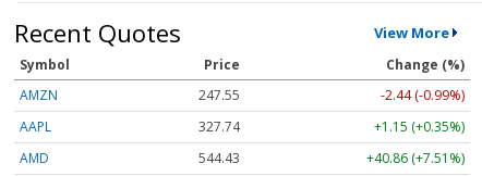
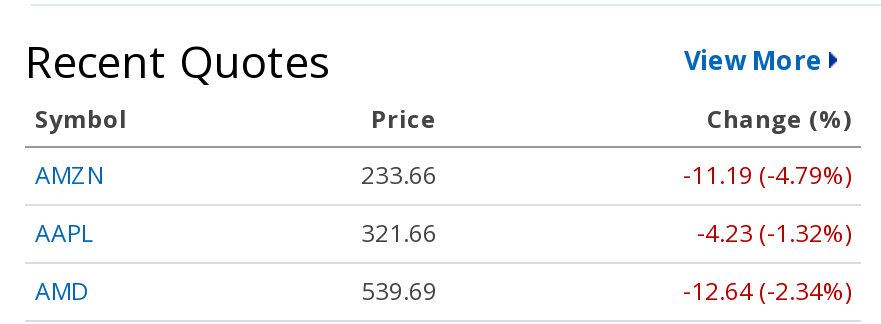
- 247.55
+ 233.66

- -2.44 (-0.99%)
+ -11.19 (-4.79%)

- 327.74
+ 321.66

- +1.15 (+0.35%)
+ -4.23 (-1.32%)

- 544.43
+ 539.69

- +40.86 (+7.51%)
+ -12.64 (-2.34%)
